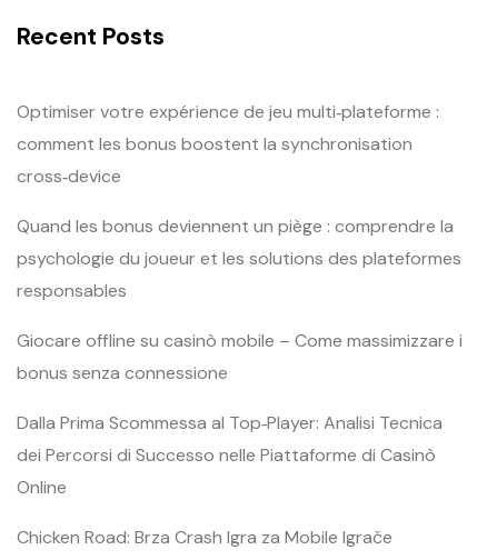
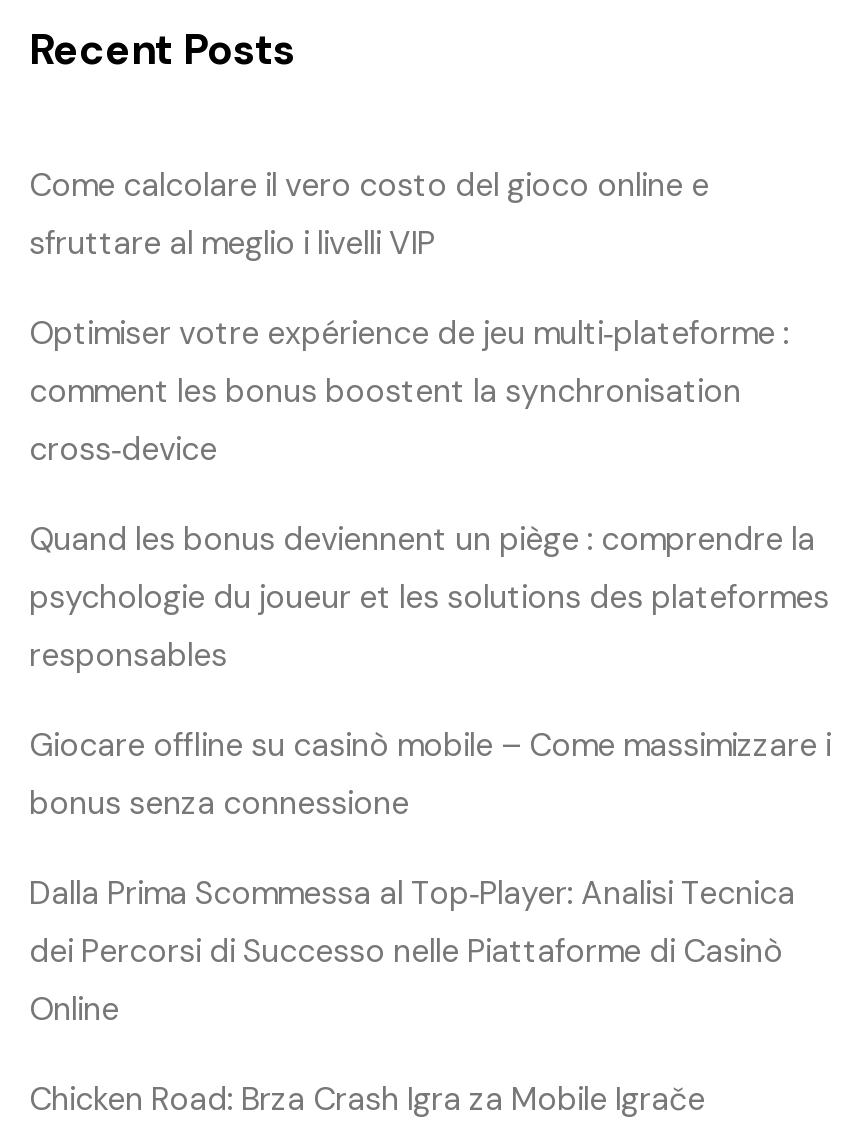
+ Come calcolare il vero costo del gioco online e
+ sfruttare al meglio i livelli VIP
